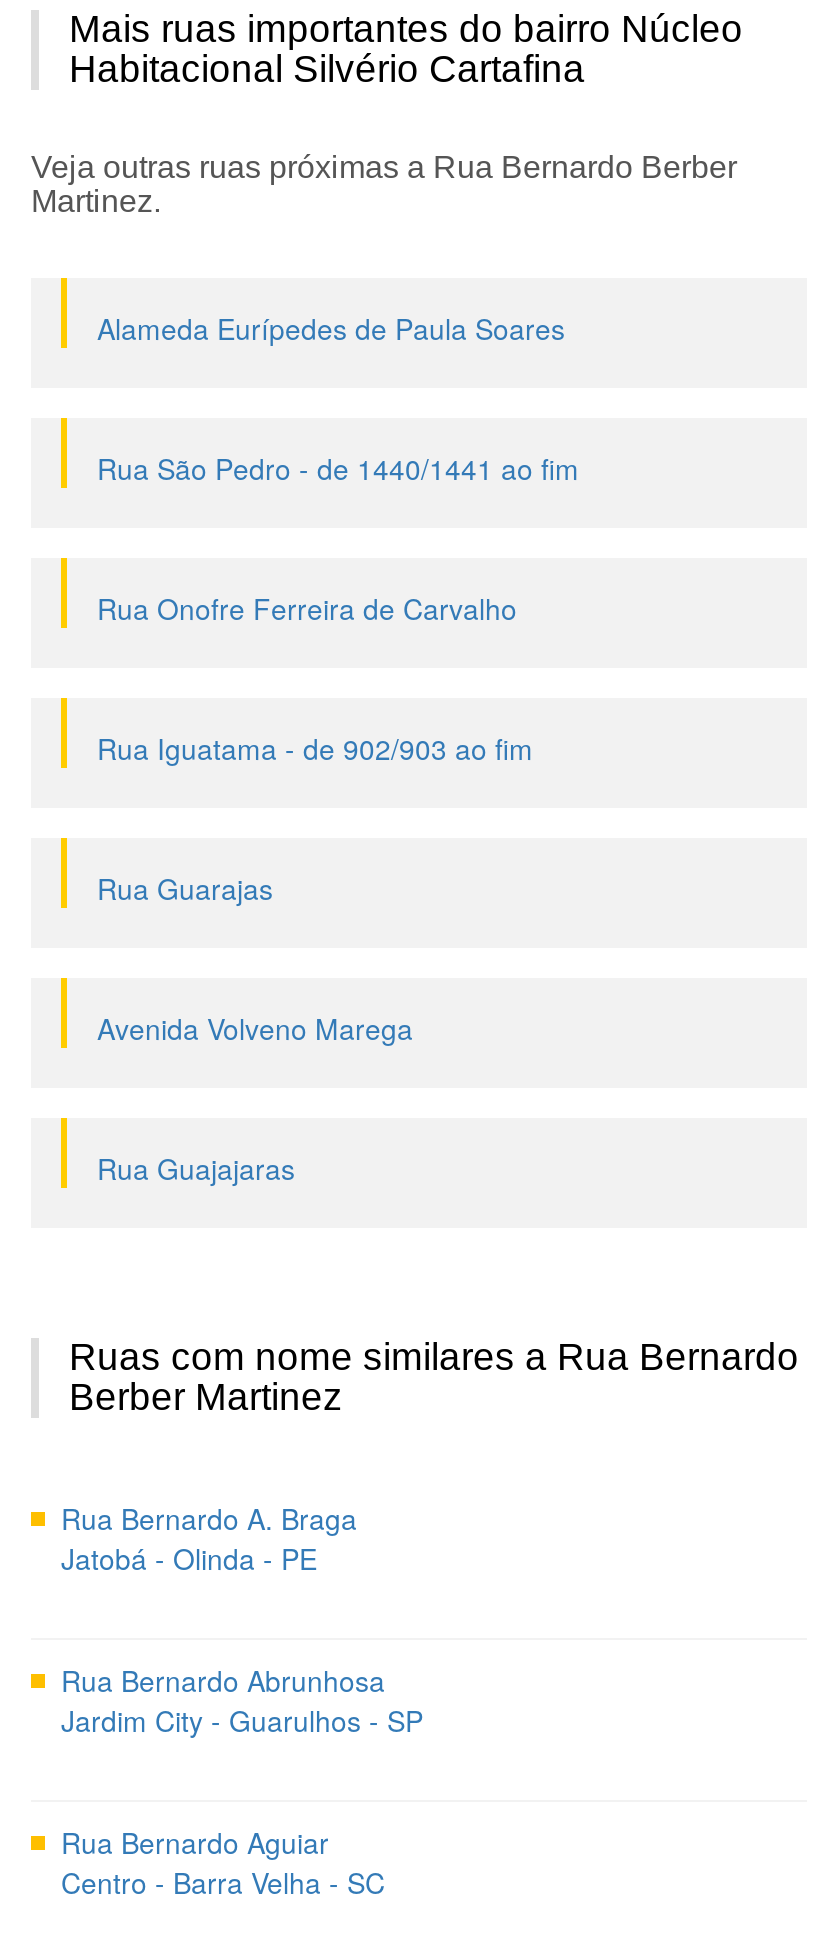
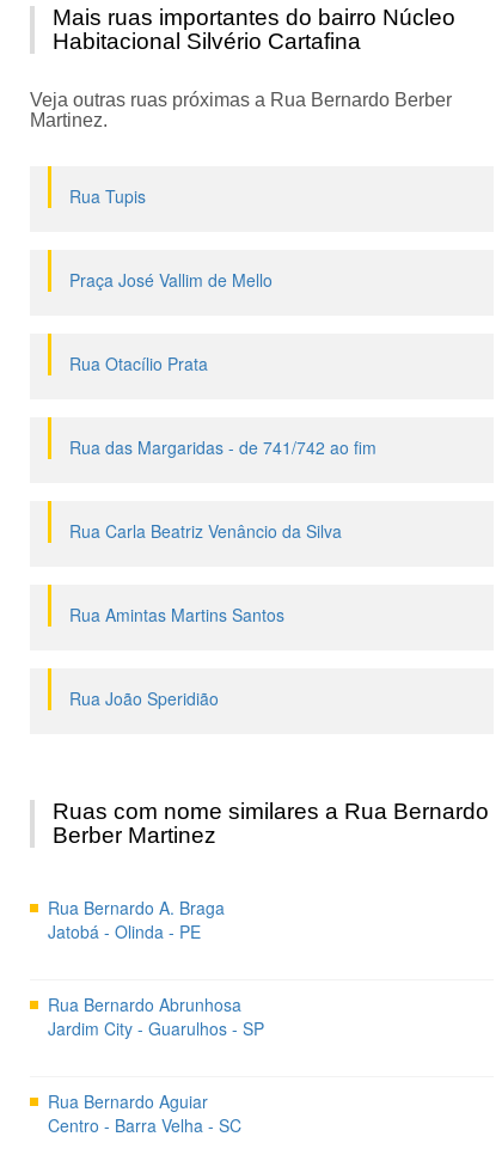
- Alameda Eurípedes de Paula Soares
+ Rua Tupis

- Rua São Pedro - de 1440/1441 ao fim
+ Praça José Vallim de Mello

- Rua Onofre Ferreira de Carvalho
+ Rua Otacílio Prata

- Rua Iguatama - de 902/903 ao fim
+ Rua das Margaridas - de 741/742 ao fim

- Rua Guarajas
+ Rua Carla Beatriz Venâncio da Silva

- Avenida Volveno Marega
+ Rua Amintas Martins Santos

- Rua Guajajaras
+ Rua João Speridião
